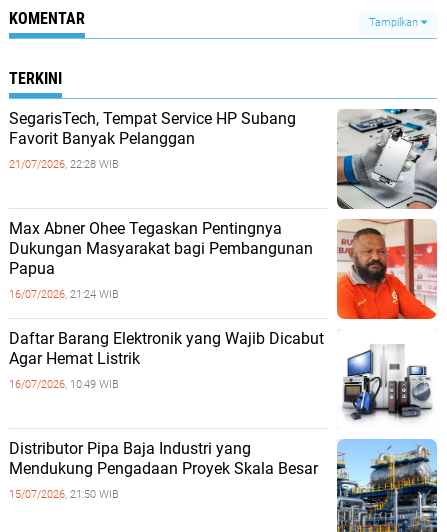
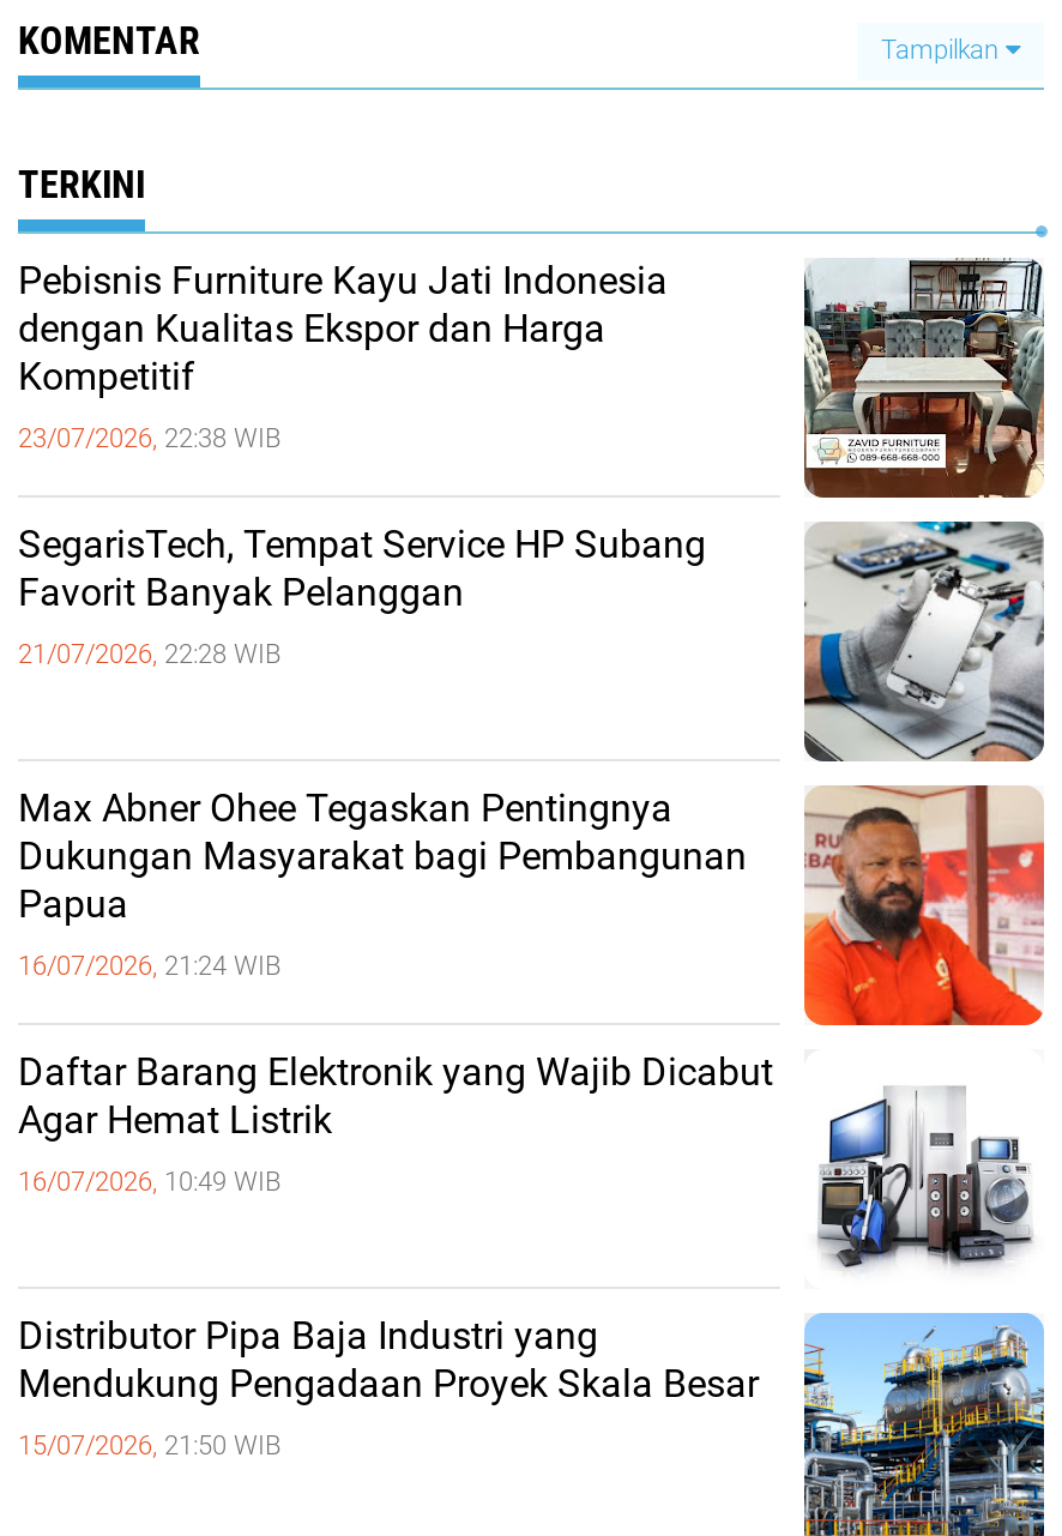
+ Pebisnis Furniture Kayu Jati Indonesia
+ dengan Kualitas Ekspor dan Harga
+ Kompetitif
+ 23/07/2026, 22:38 WIB

+ [image]
